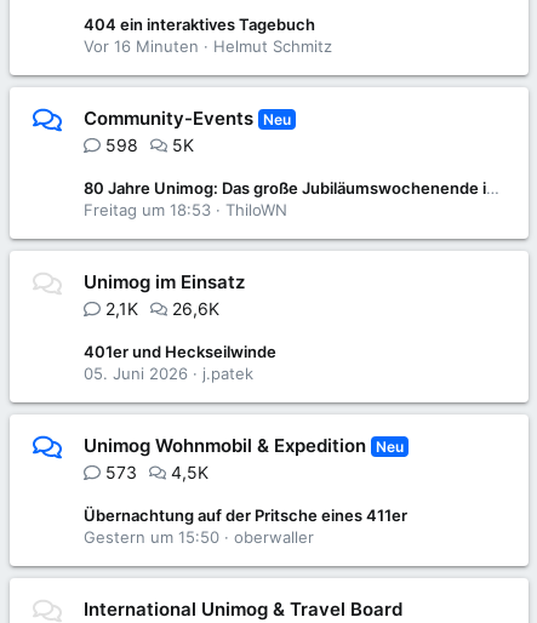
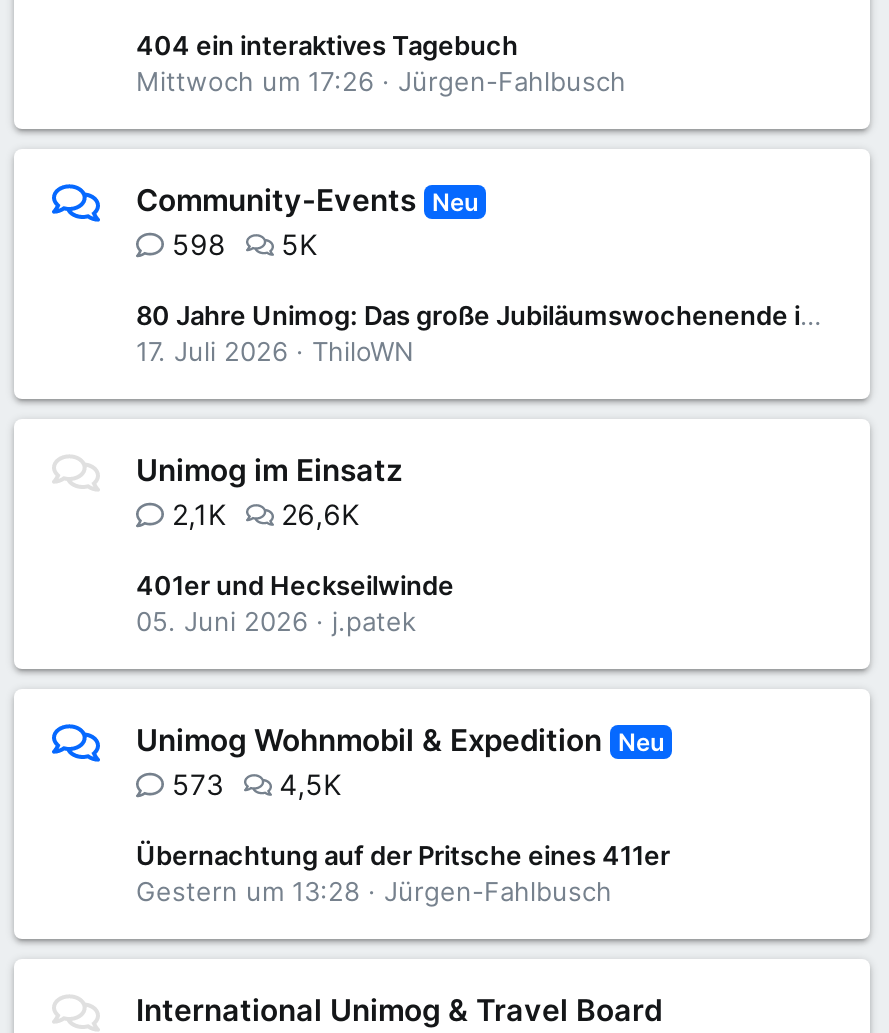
- Vor 16 Minuten
- Helmut Schmitz
+ Mittwoch um 17:26
+ Jürgen-Fahlbusch

- Freitag um 18:53 ThiloWN
+ 17. Juli 2026 ThiloWN

- Gestern um 15:50
- oberwaller
+ Gestern um 13:28
+ Jürgen-Fahlbusch
